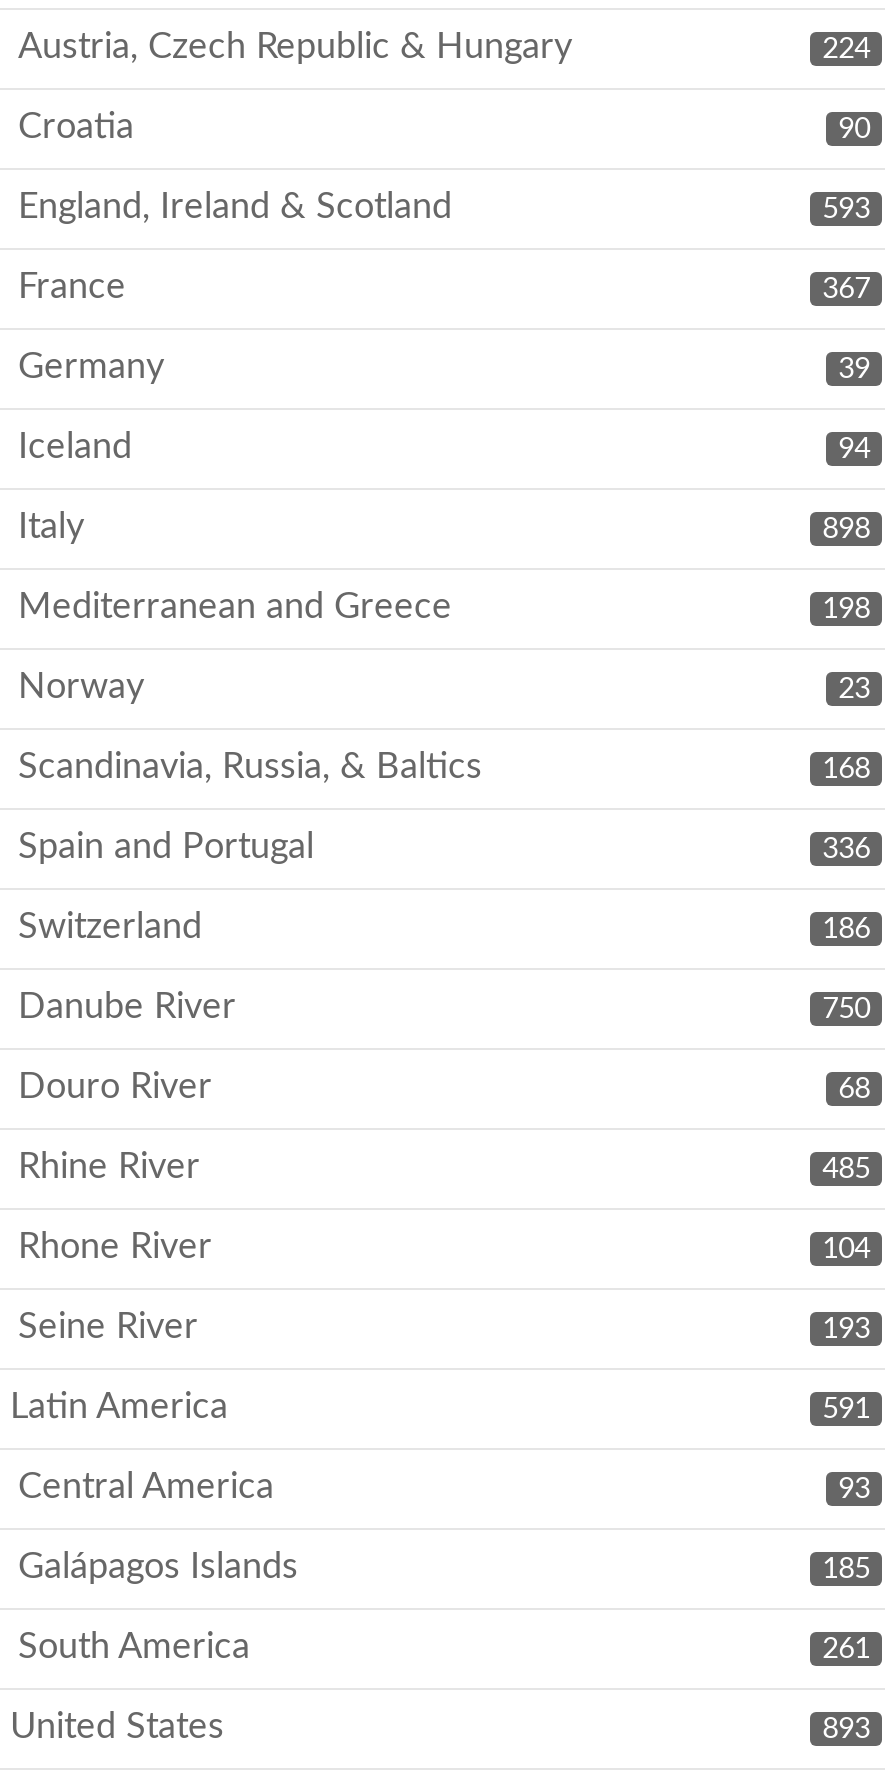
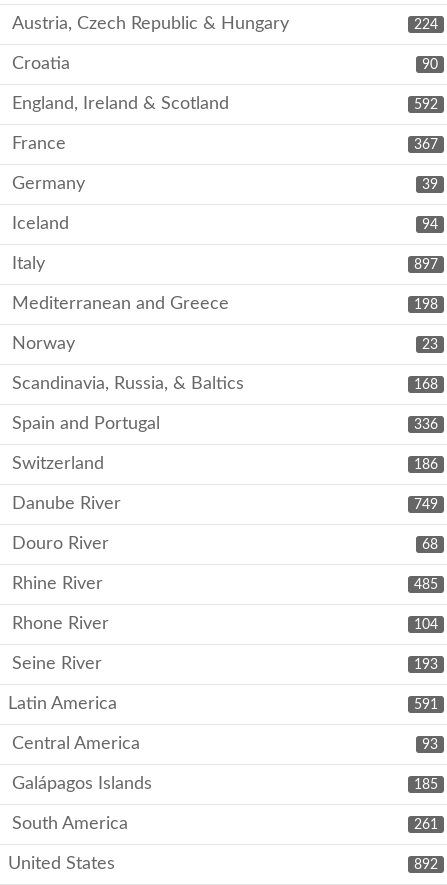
- 593
+ 592

- 898
+ 897

- 750
+ 749

- 893
+ 892
